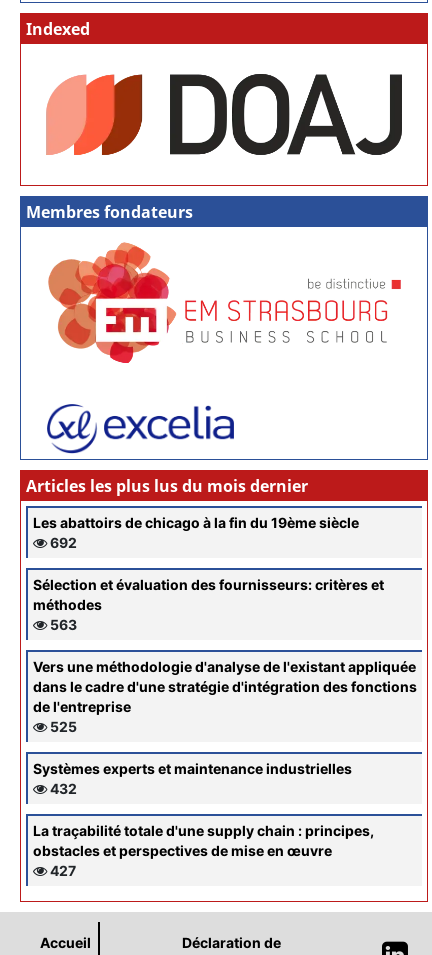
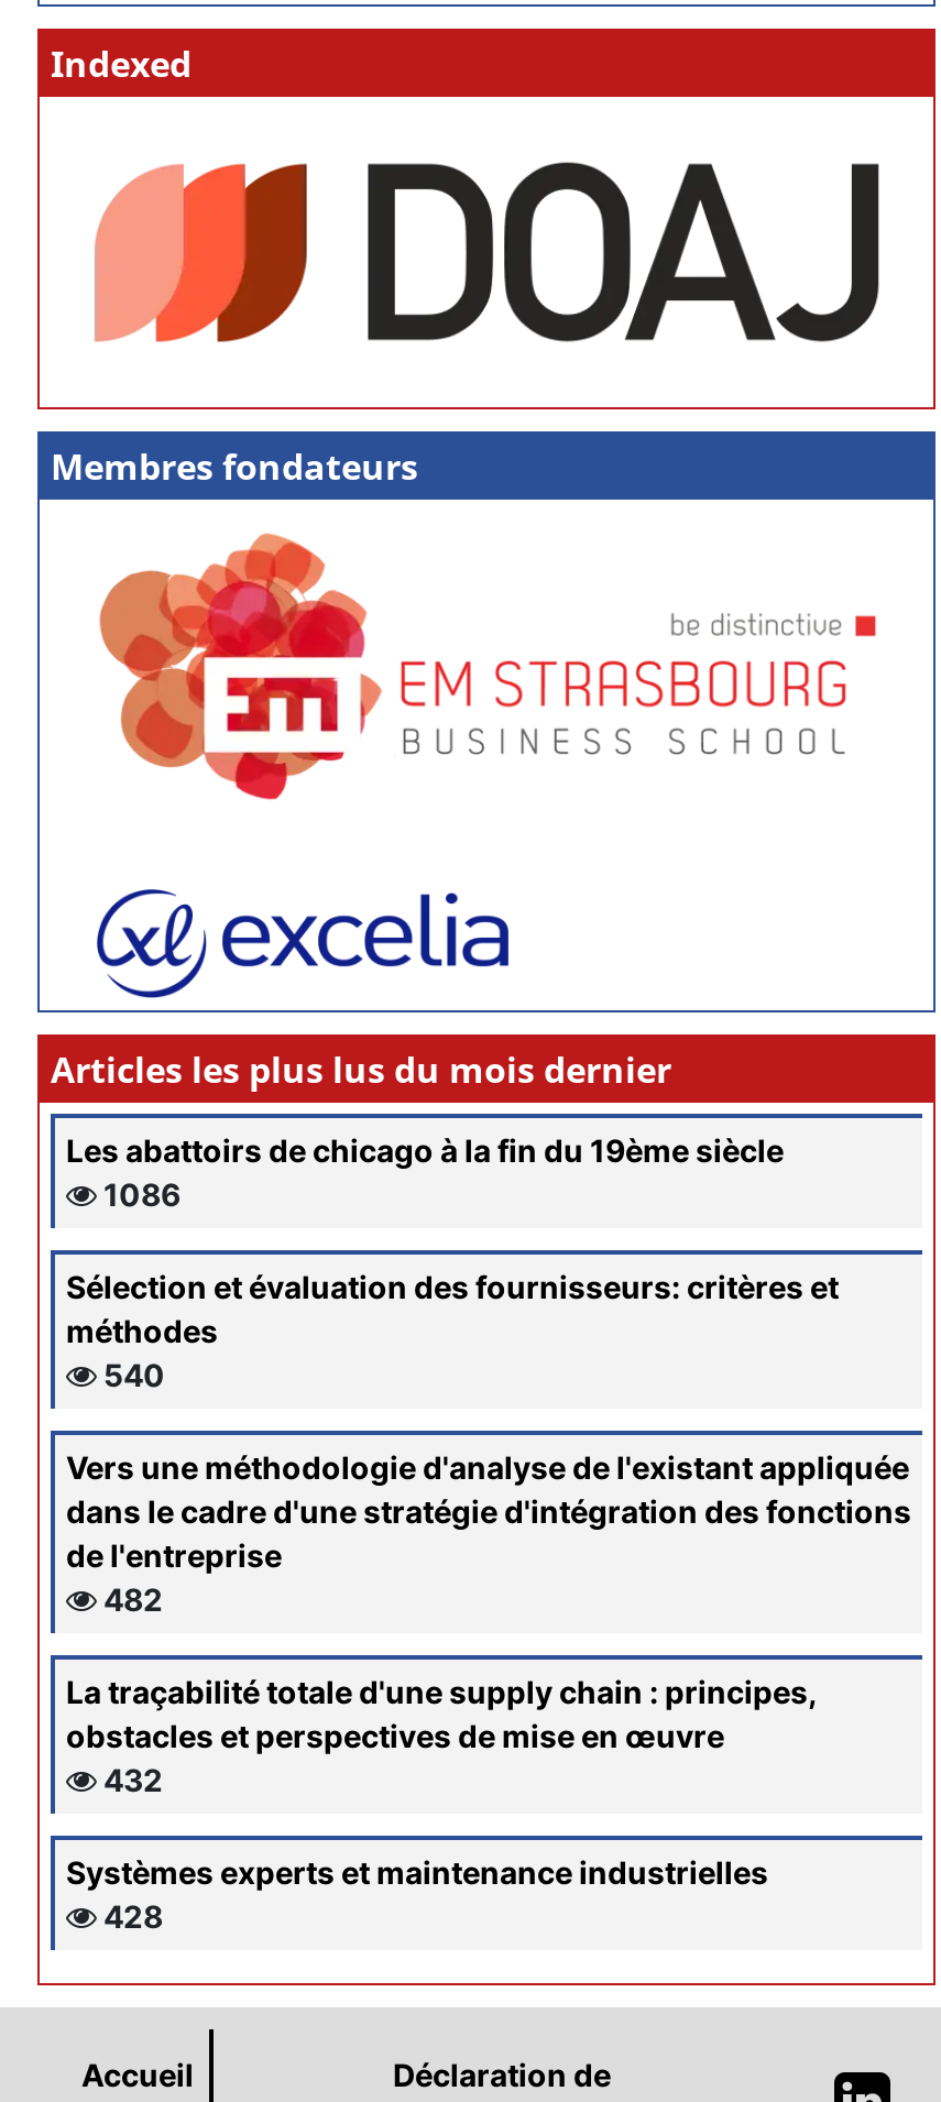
- 692
+ 1086

- 563
+ 540

- 525
+ 482

moved down: Systèmes experts et maintenance industrielles | 432

moved up: La traçabilité totale d'une supply chain : principes, | obstacles et perspectives de mise en œuvre

- 427
+ 428
